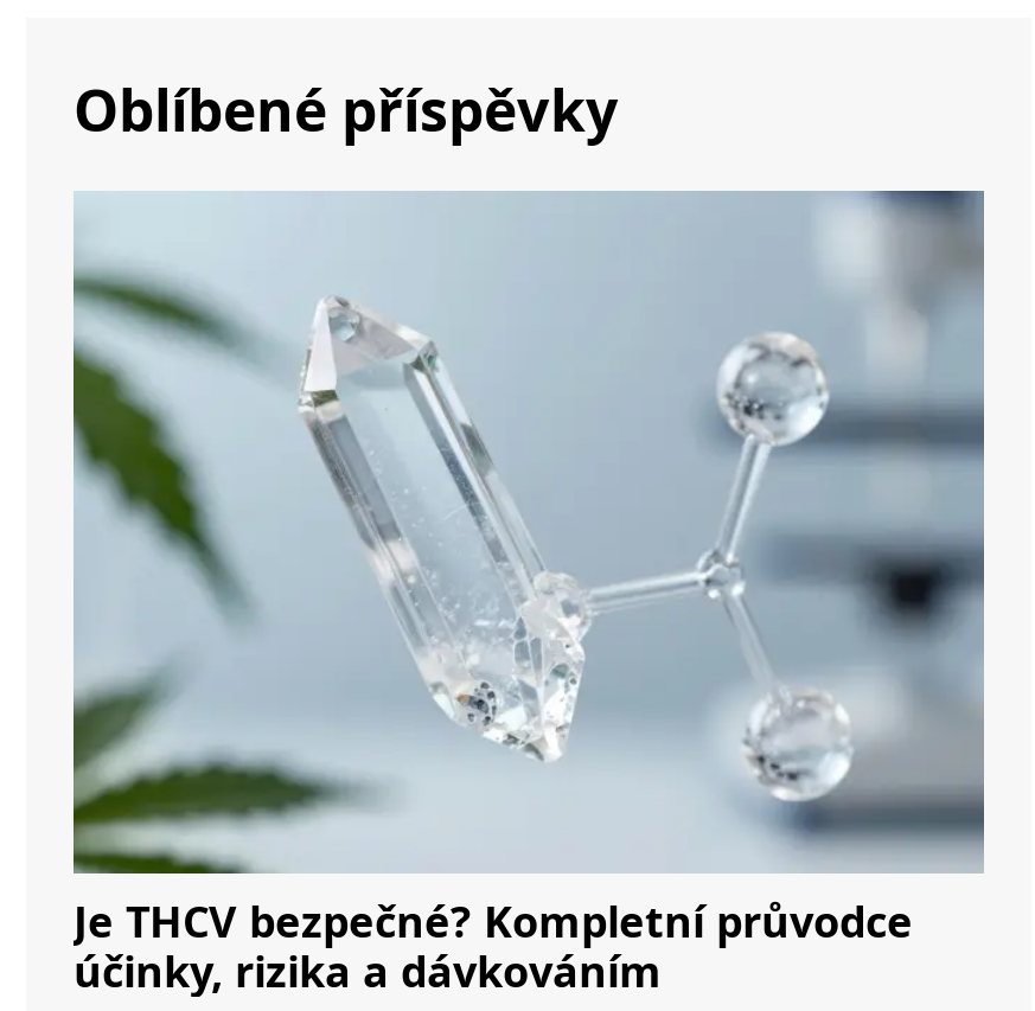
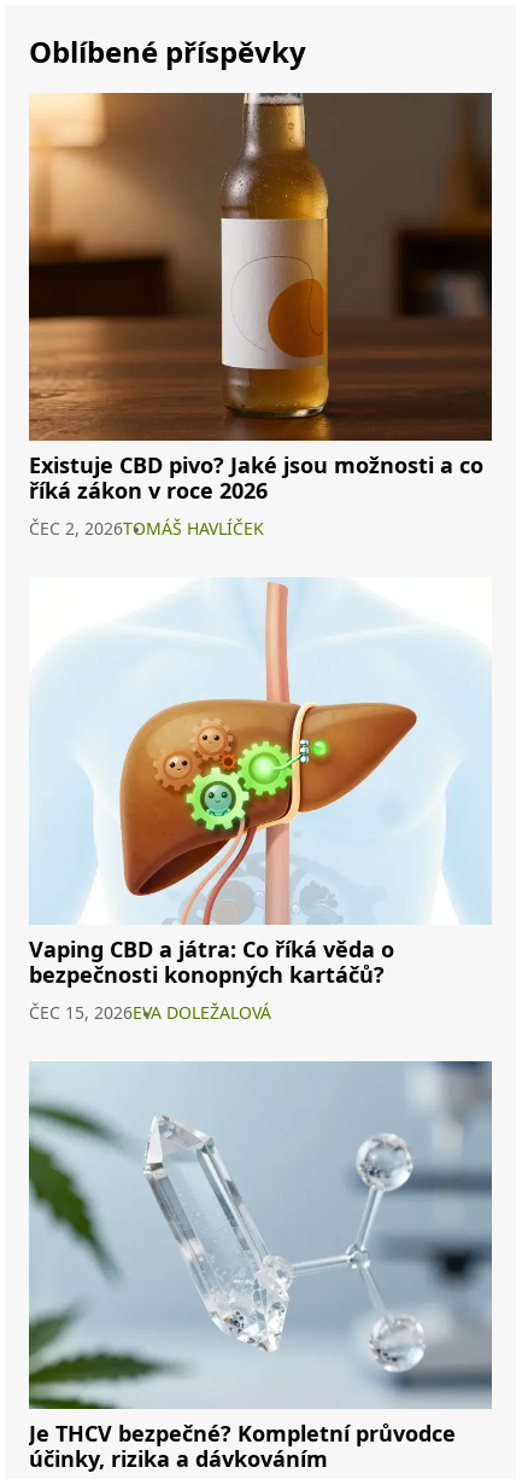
+ [image]
+ Existuje CBD pivo? Jaké jsou možnosti a co
+ říká zákon v roce 2026
+ ČEC 2, 2026TOMÁŠ HAVLÍČEK

+ [image]
+ Vaping CBD a játra: Co říká věda o
+ bezpečnosti konopných kartáčů?
+ ČEC 15, 2026EVA DOLEŽALOVÁ
